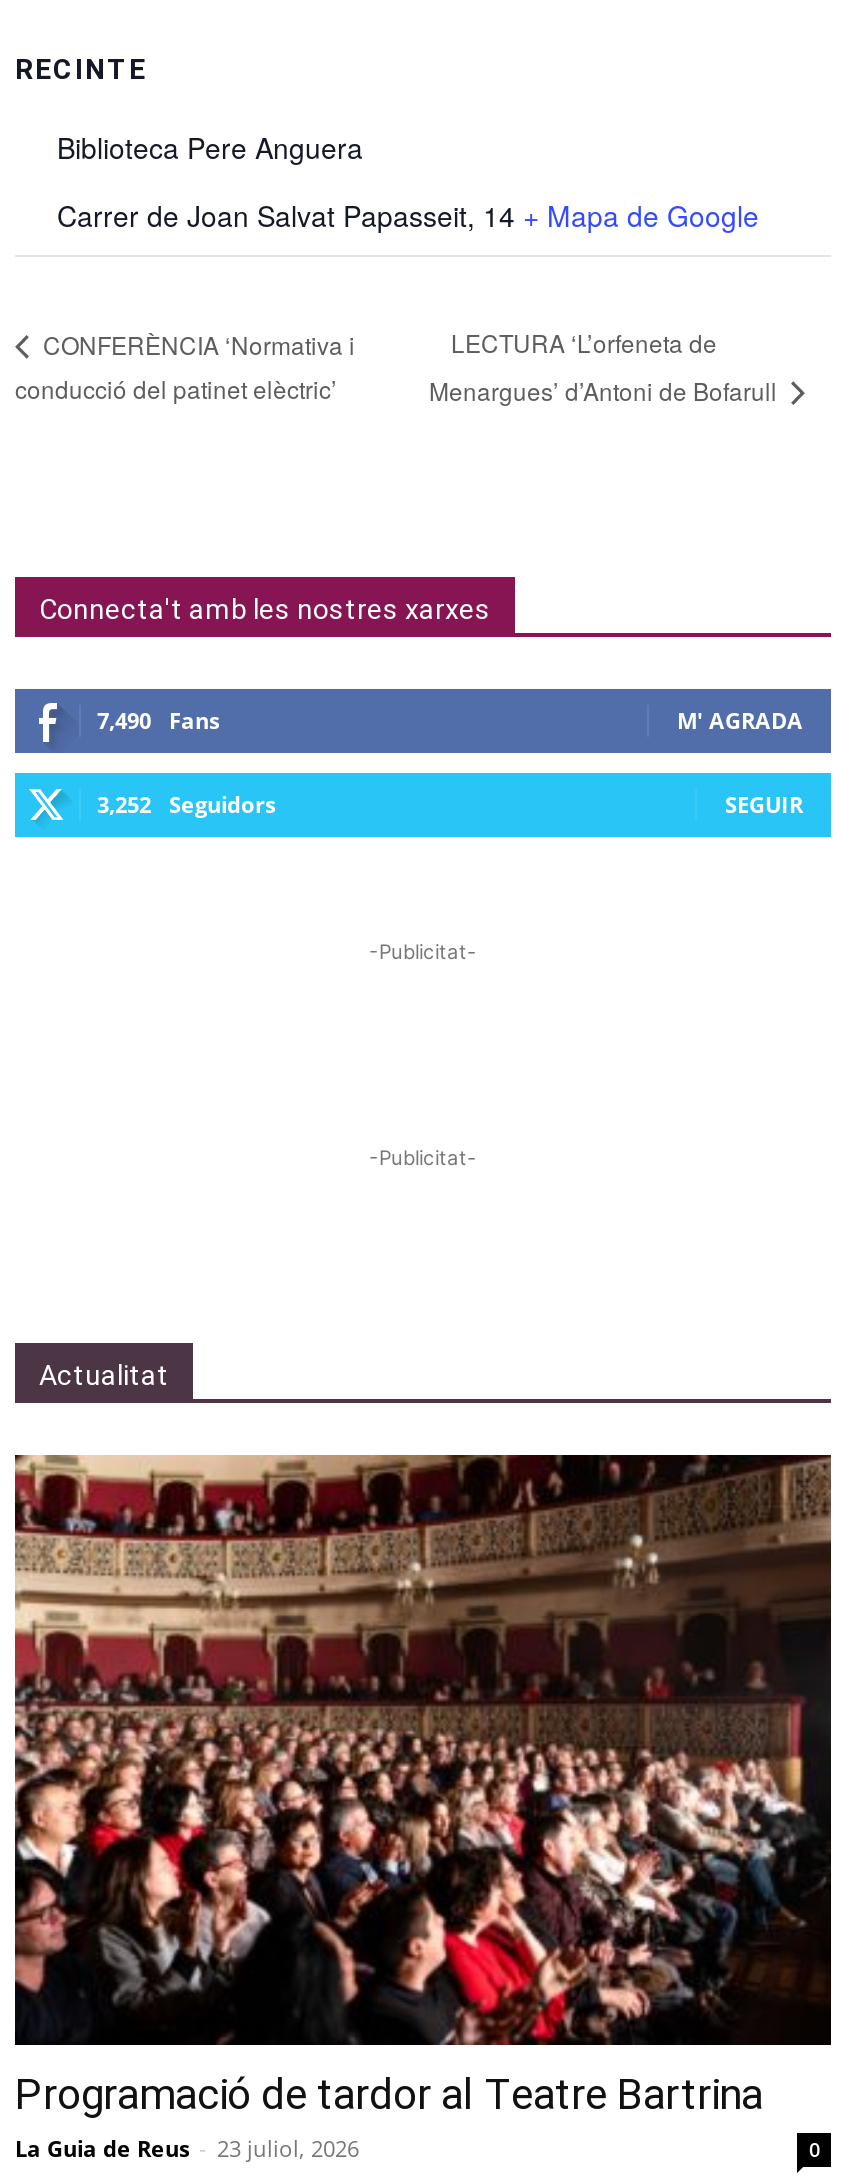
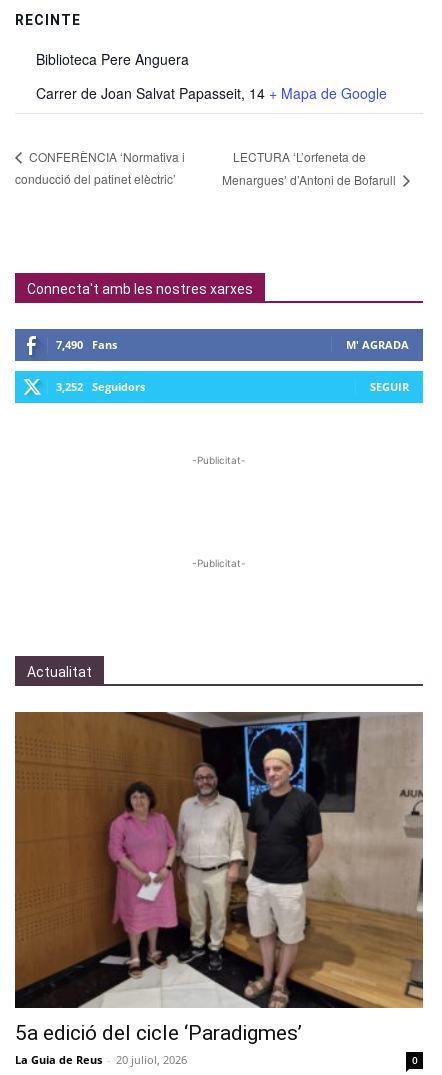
- [image]
- Programació de tardor al Teatre Bartrina
- La Guia de Reus - 23 juliol, 2026
+ [image]
+ 5a edició del cicle ‘Paradigmes’
+ La Guia de Reus - 20 juliol, 2026
